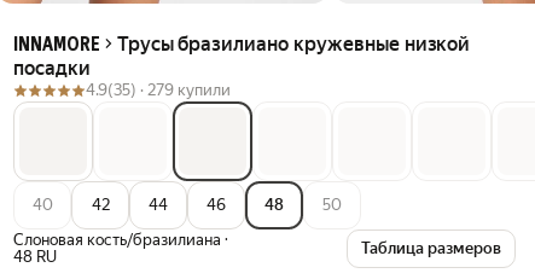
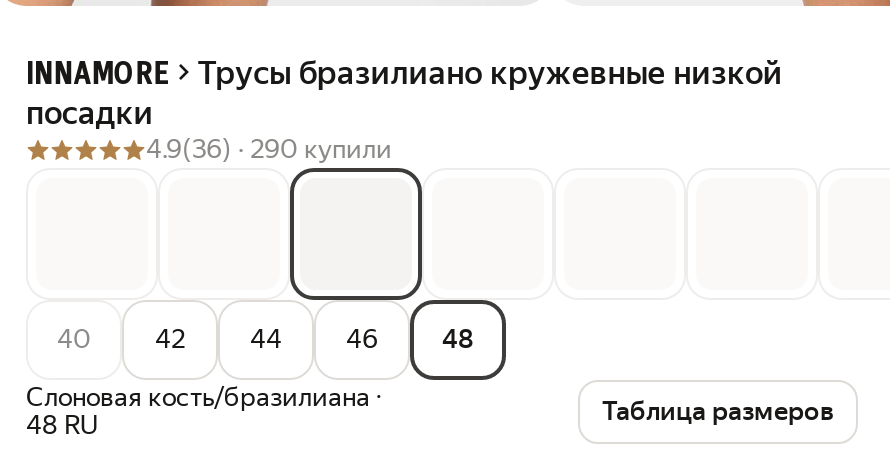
- 4.9(35) · 279 купили
+ 4.9(36) · 290 купили

- 50
